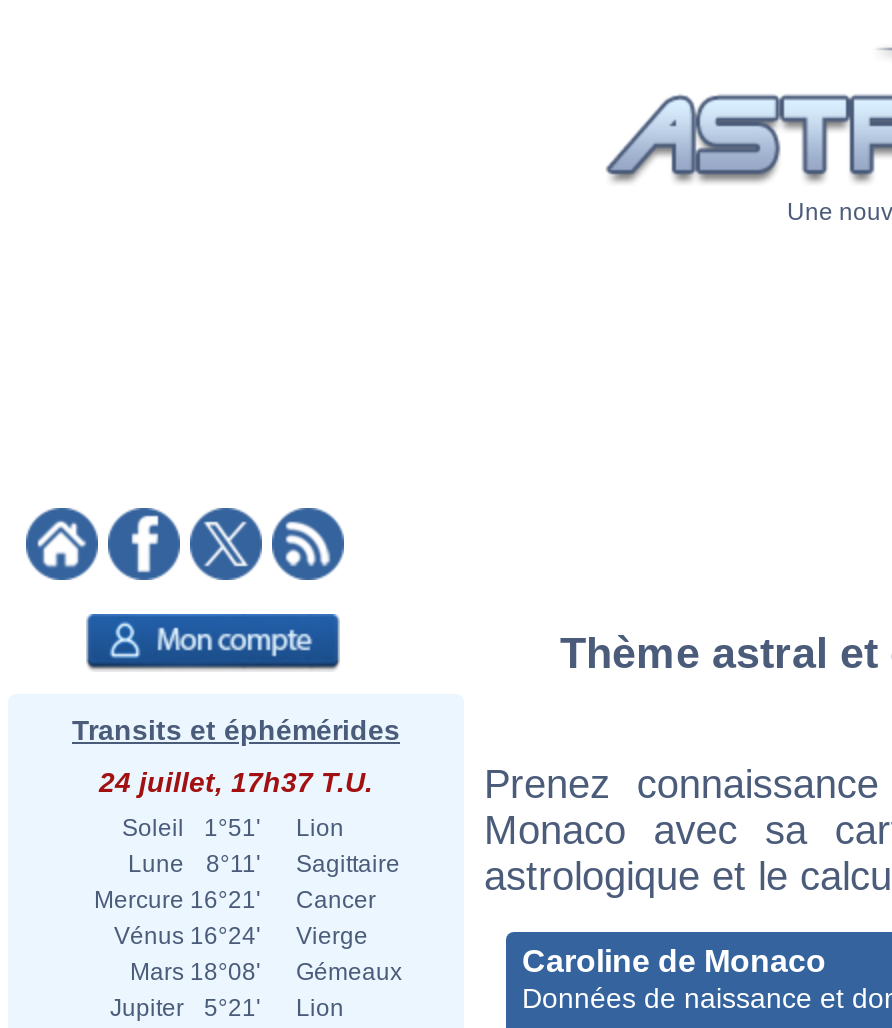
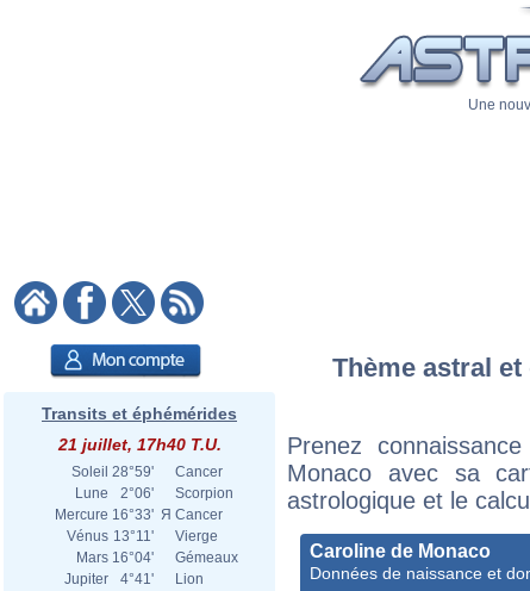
- 24 juillet, 17h37 T.U.
+ 21 juillet, 17h40 T.U.

- Soleil 1°51'
- Lion
- Lune 8°11'
- Sagittaire
- Mercure 16°21'
+ Soleil 28°59'

moved up: Cancer

- Vénus 16°24'
+ Lune 2°06'
+ Scorpion
+ Mercure 16°33' Я Cancer
+ Vénus 13°11'

- Mars 18°08' Gémeaux
+ Mars 16°04' Gémeaux

- Jupiter 5°21' Lion
+ Jupiter 4°41' Lion
